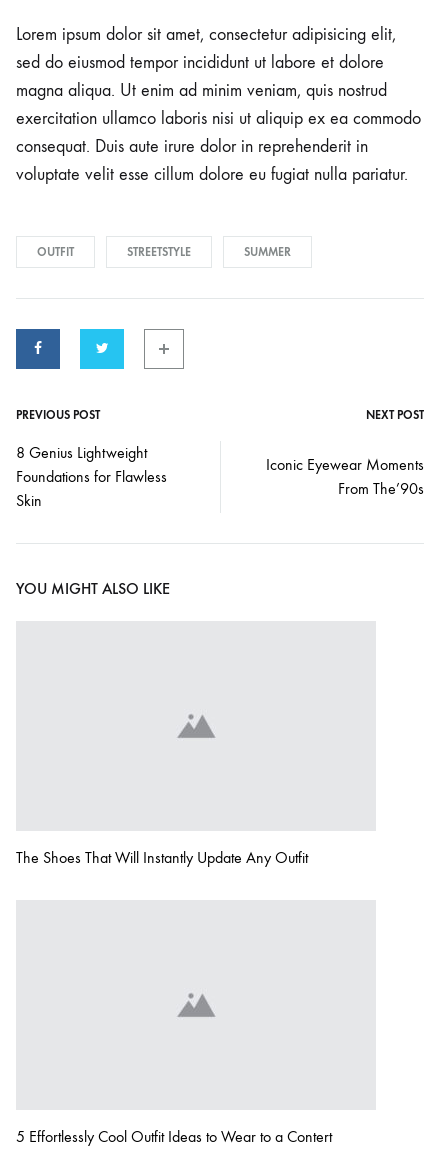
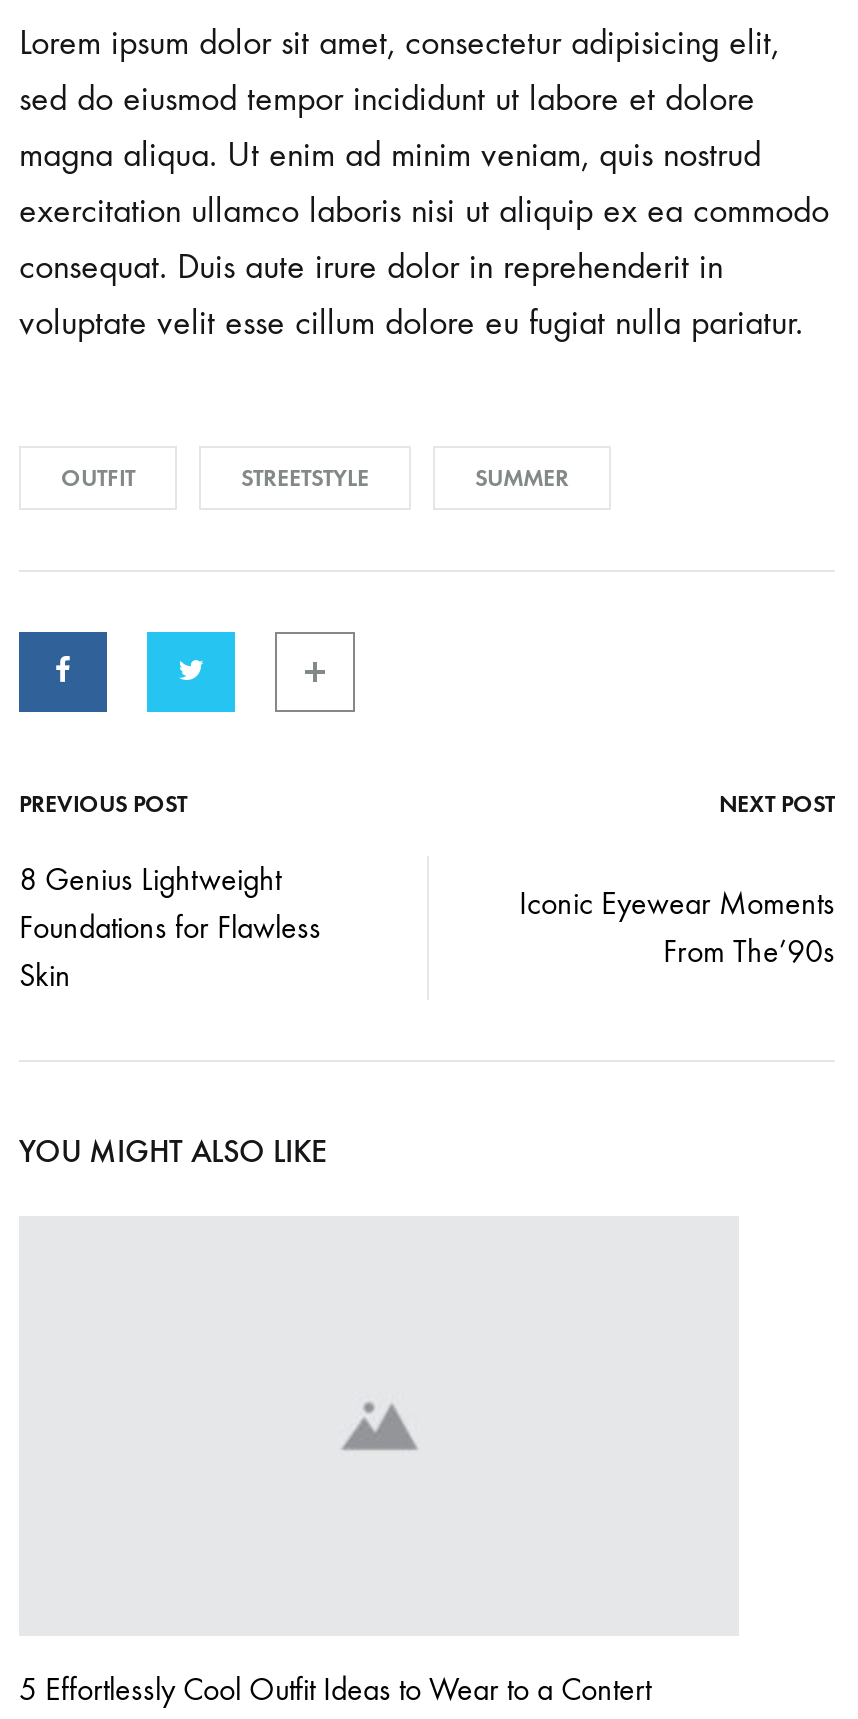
- The Shoes That Will Instantly Update Any Outfit
